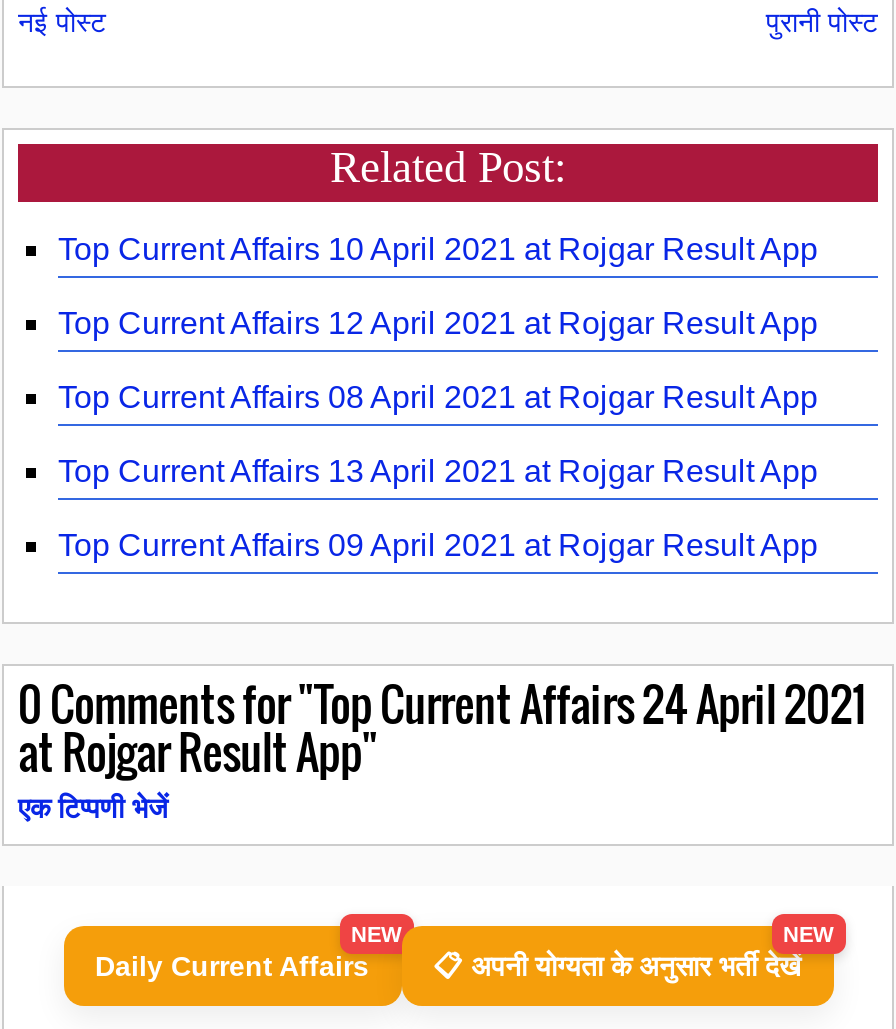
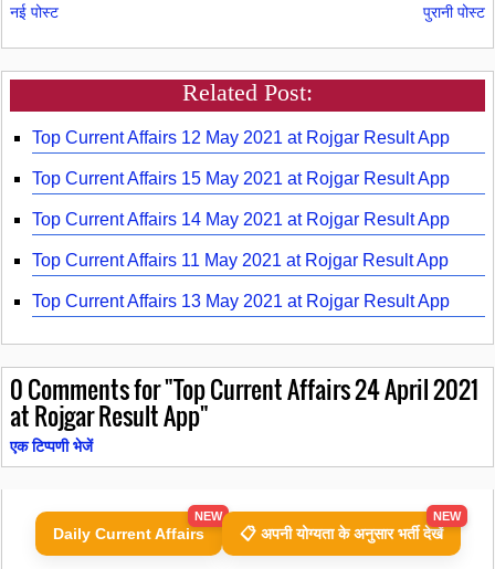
- Top Current Affairs 10 April 2021 at Rojgar Result App
+ Top Current Affairs 12 May 2021 at Rojgar Result App

- Top Current Affairs 12 April 2021 at Rojgar Result App
+ Top Current Affairs 15 May 2021 at Rojgar Result App

- Top Current Affairs 08 April 2021 at Rojgar Result App
+ Top Current Affairs 14 May 2021 at Rojgar Result App

- Top Current Affairs 13 April 2021 at Rojgar Result App
+ Top Current Affairs 11 May 2021 at Rojgar Result App

- Top Current Affairs 09 April 2021 at Rojgar Result App
+ Top Current Affairs 13 May 2021 at Rojgar Result App
